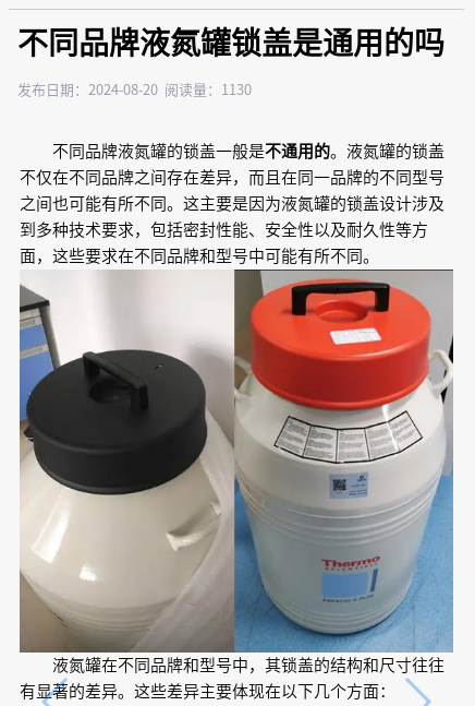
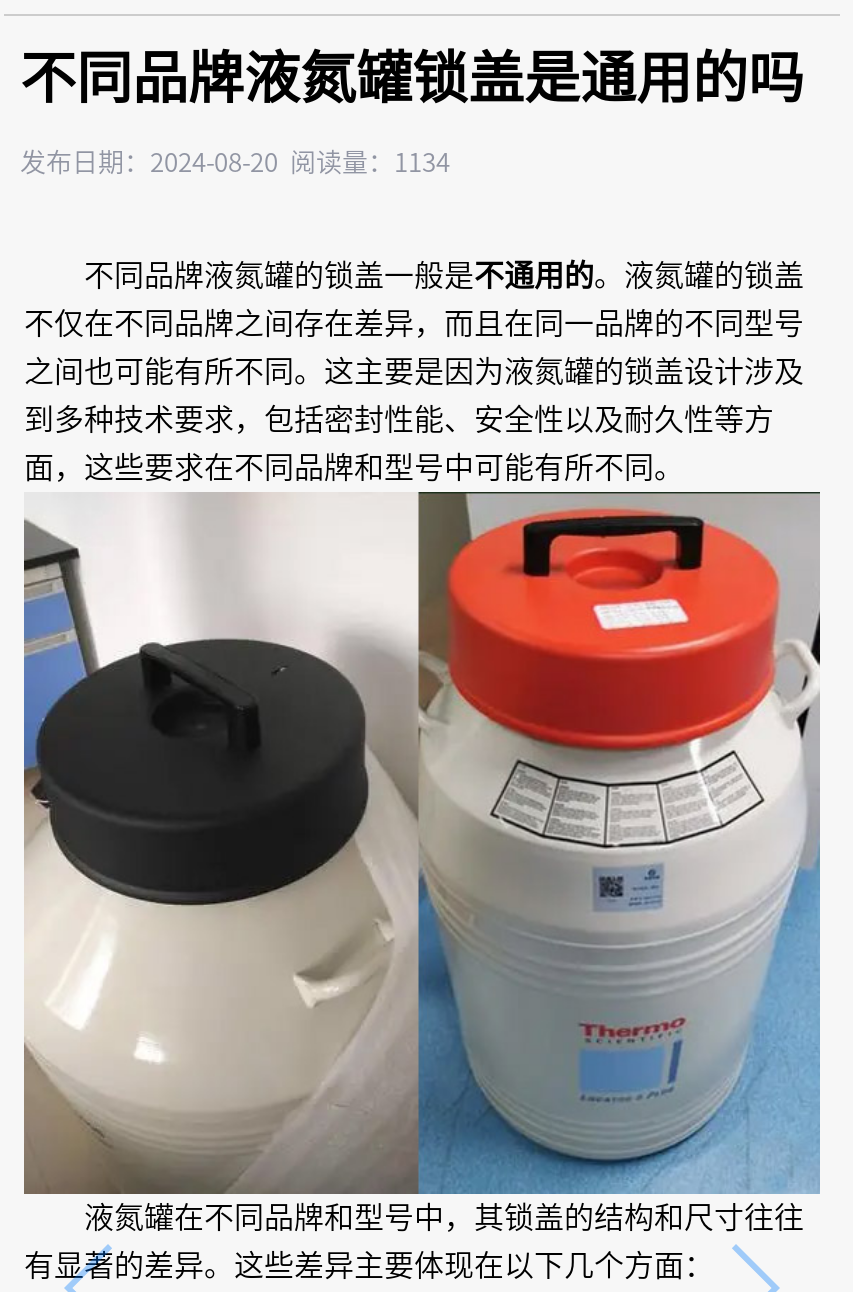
- 发布日期：2024-08-20 阅读量：1130
+ 发布日期：2024-08-20 阅读量：1134
